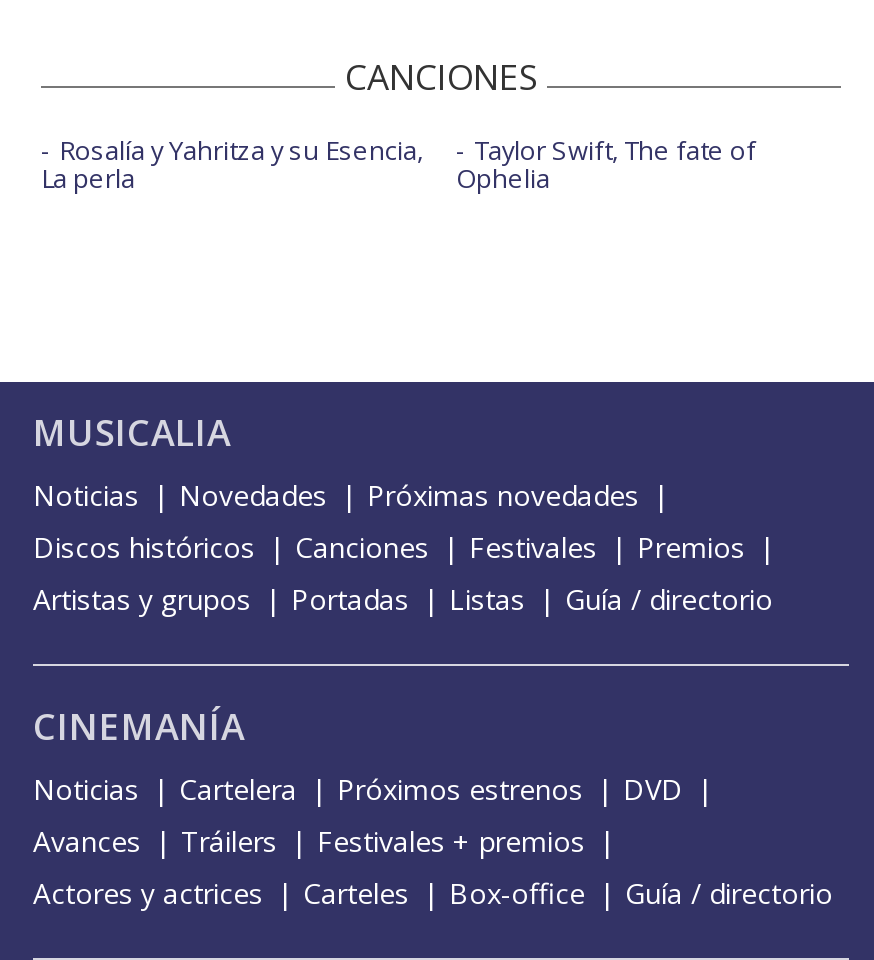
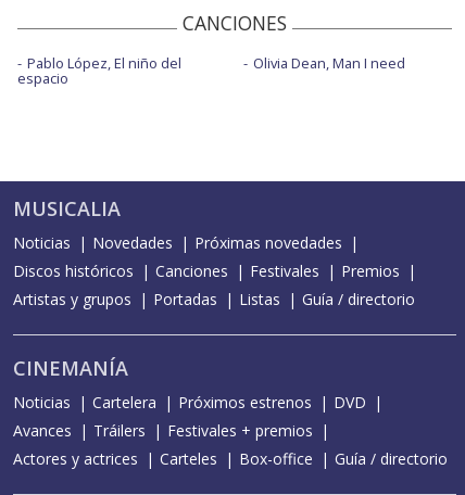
- Rosalía y Yahritza y su Esencia,
- La perla
+ Pablo López, El niño del
+ espacio

- Taylor Swift, The fate of
- Ophelia
+ Olivia Dean, Man I need
